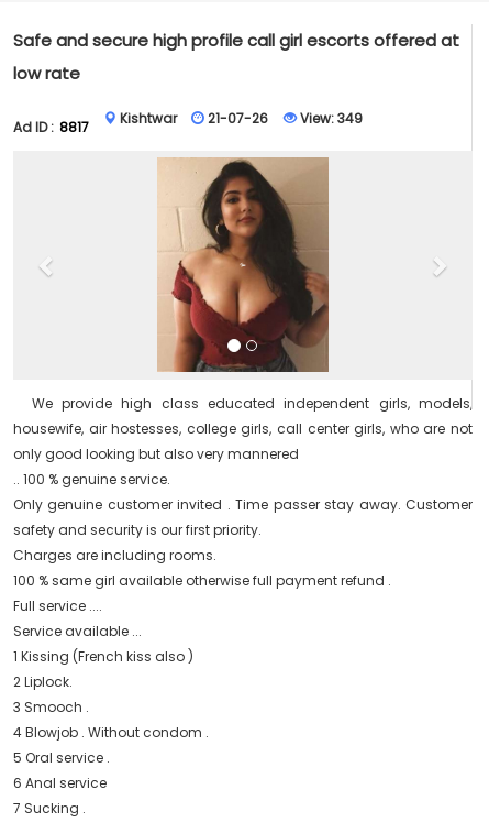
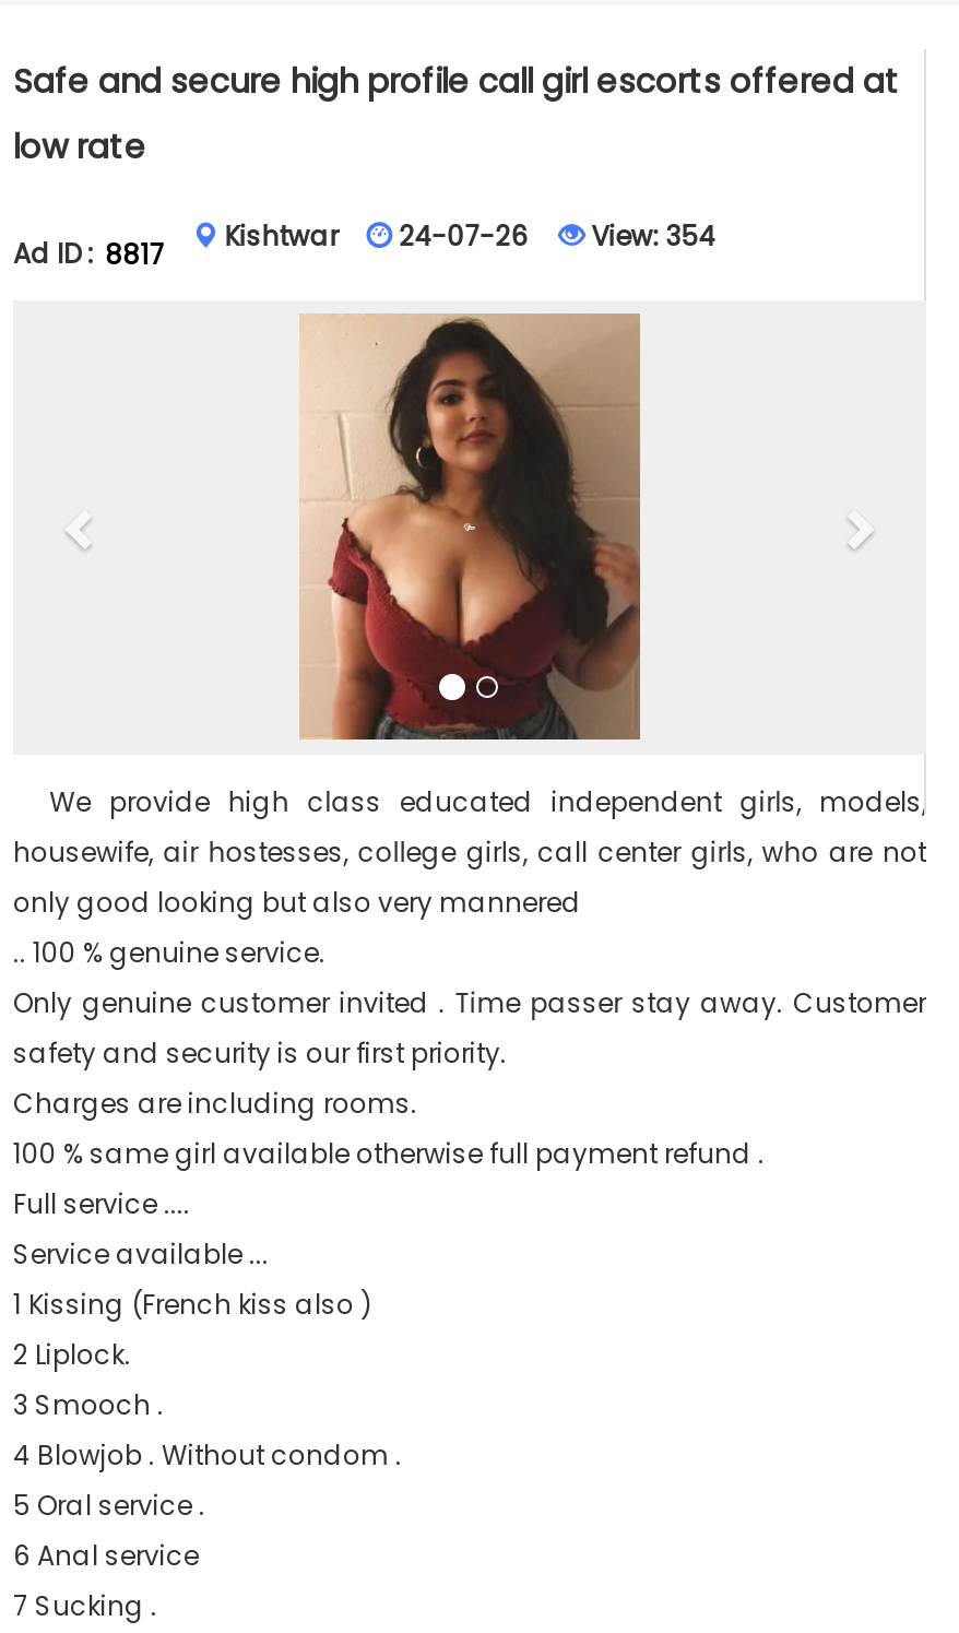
- 21-07-26
+ 24-07-26

- View: 349
+ View: 354
